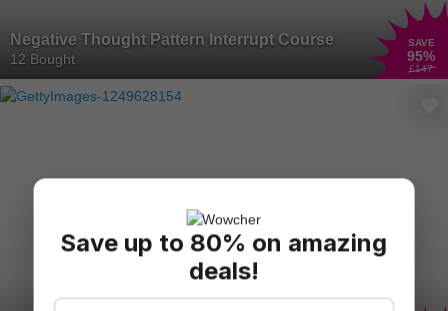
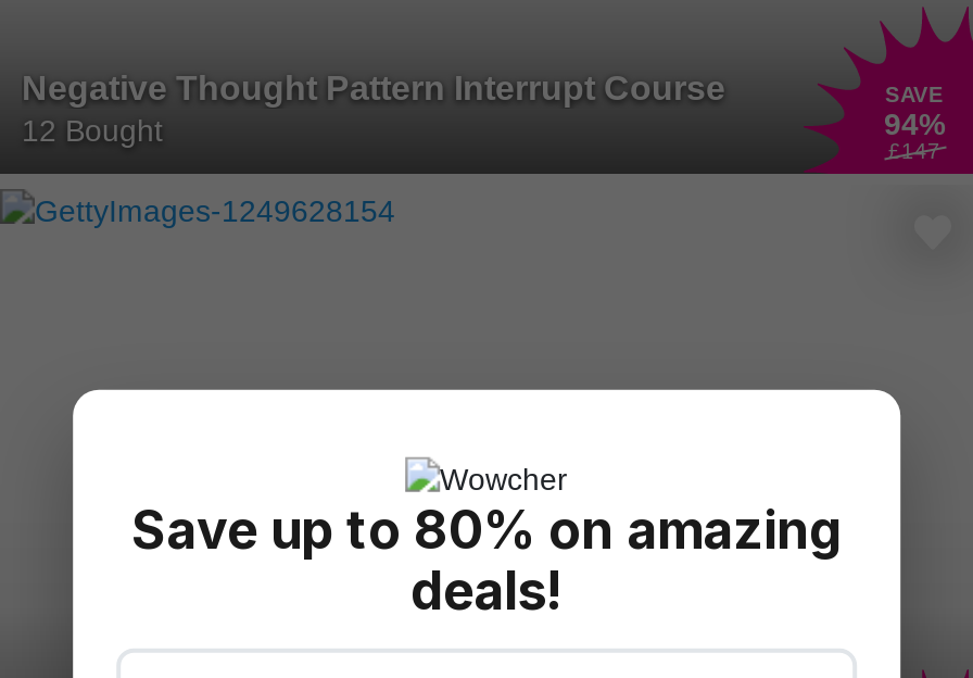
- 95%
+ 94%
